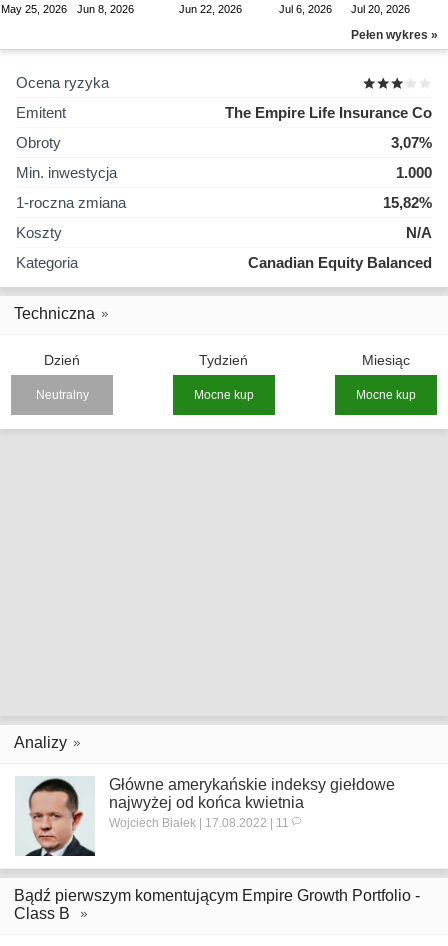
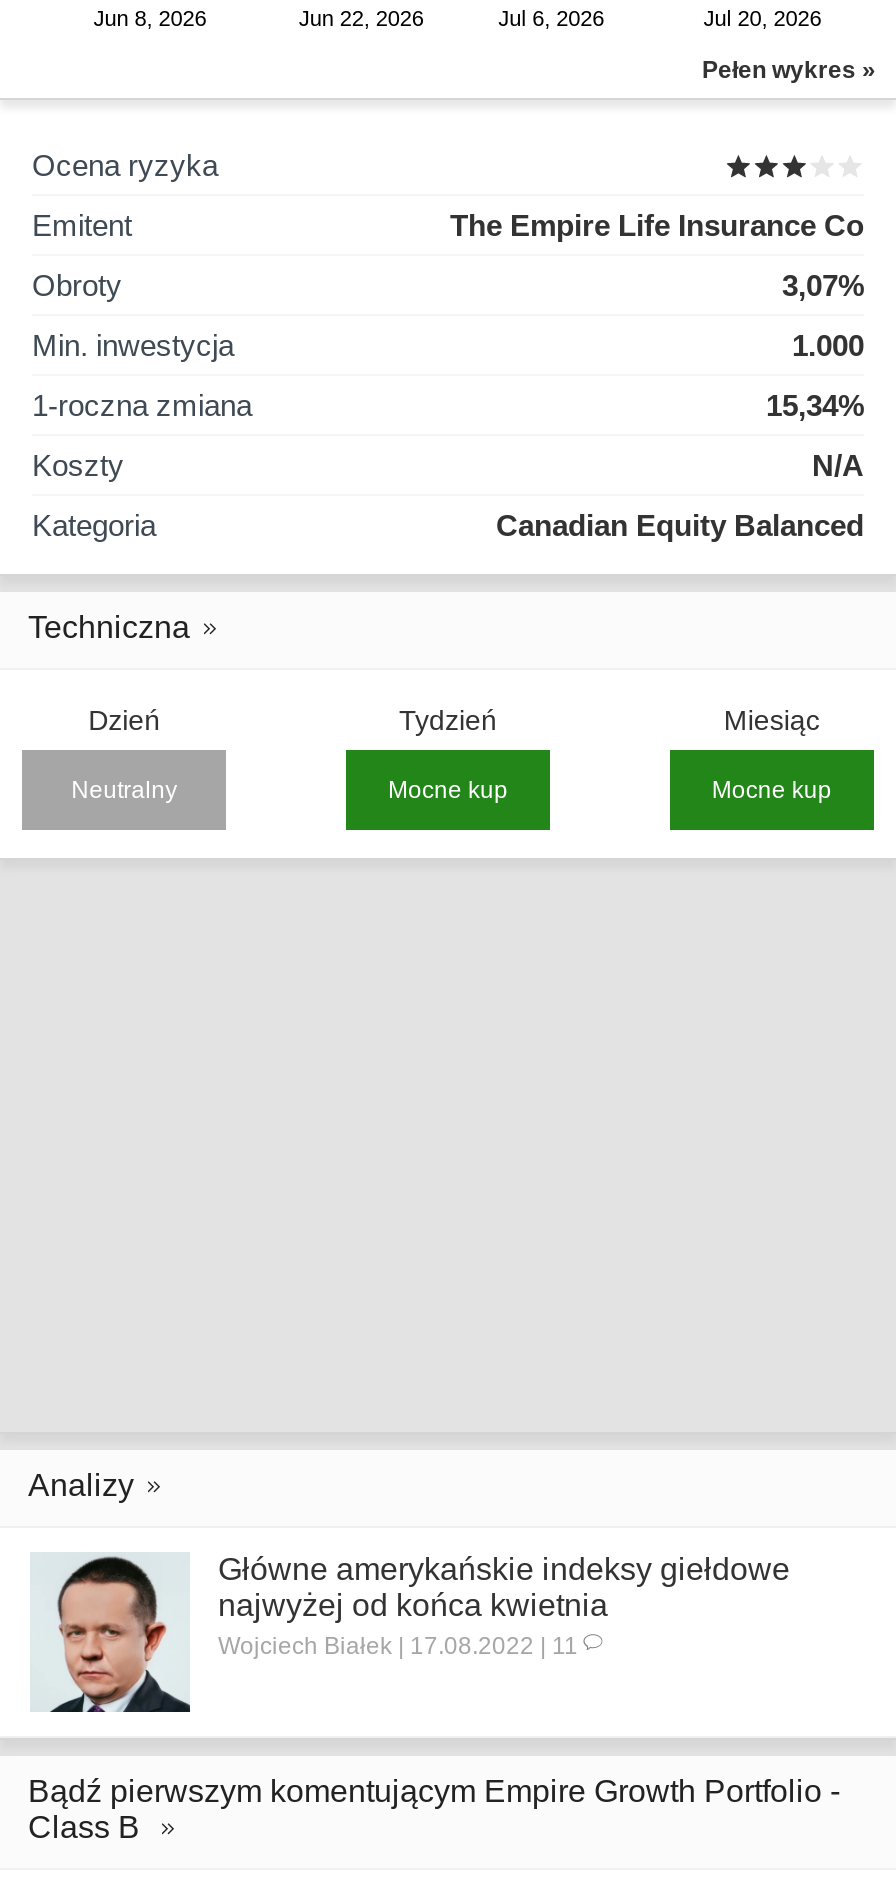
- May 25, 2026

- 15,82%
+ 15,34%
